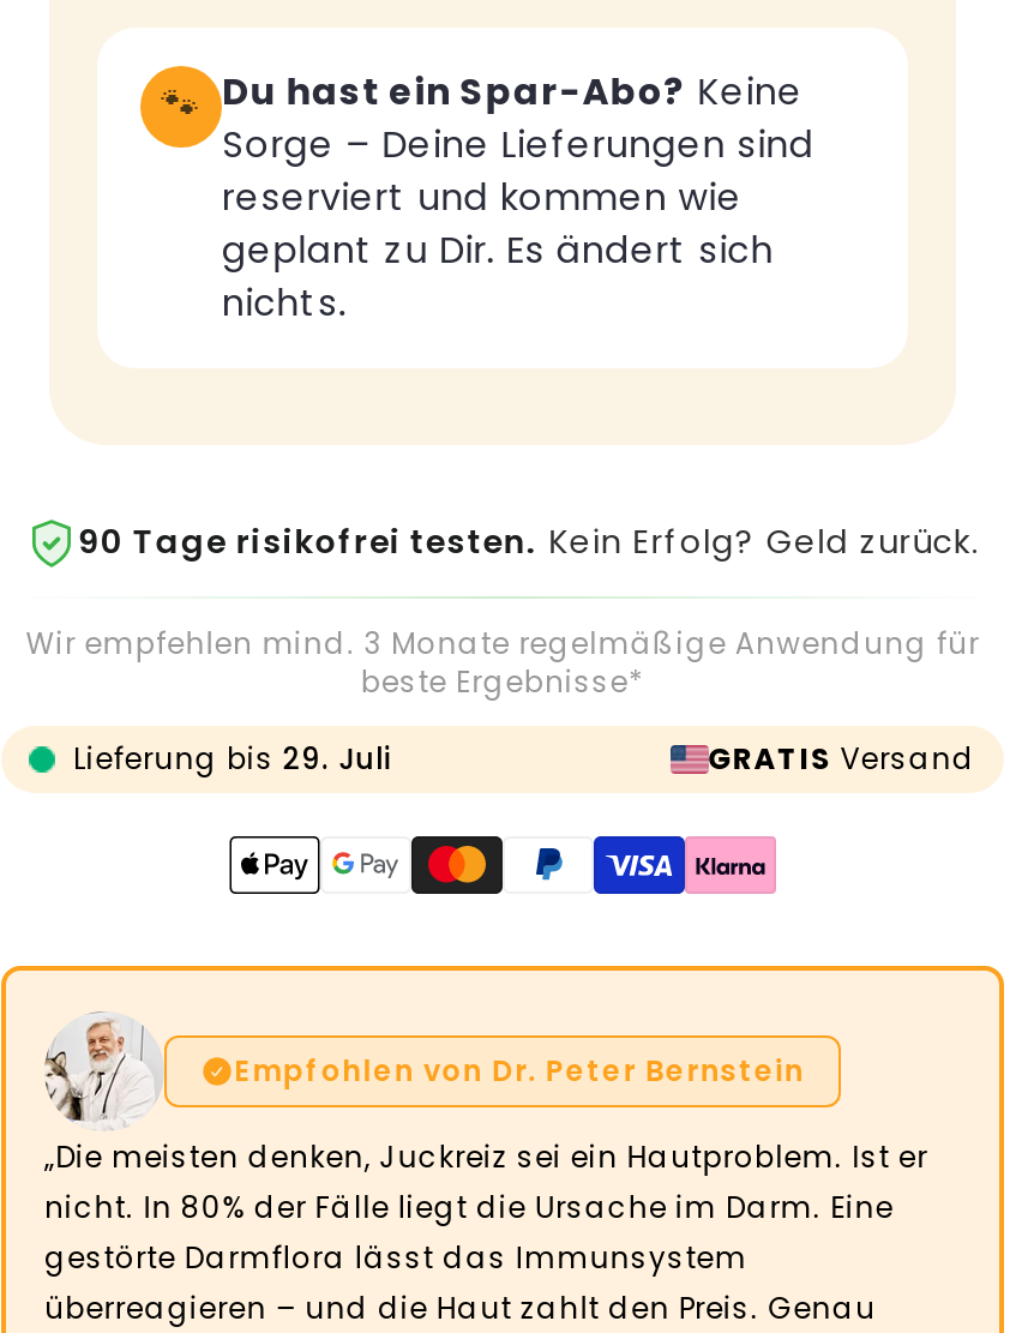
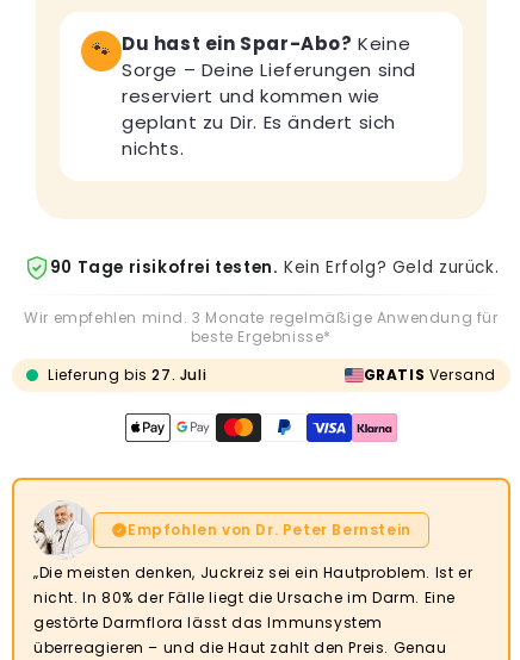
- Lieferung bis 29. Juli
+ Lieferung bis 27. Juli
